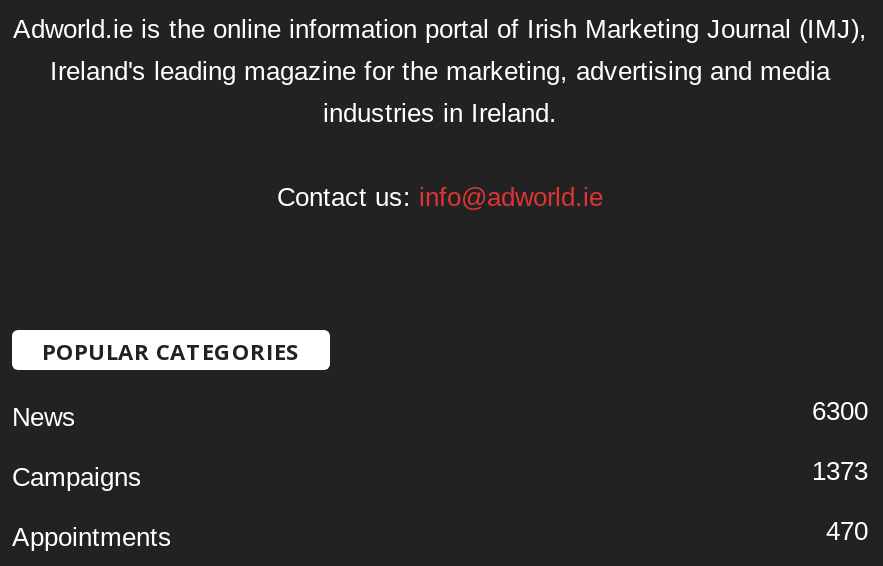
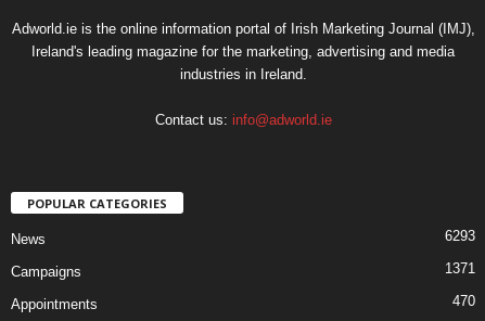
- 6300
+ 6293

- 1373
+ 1371
